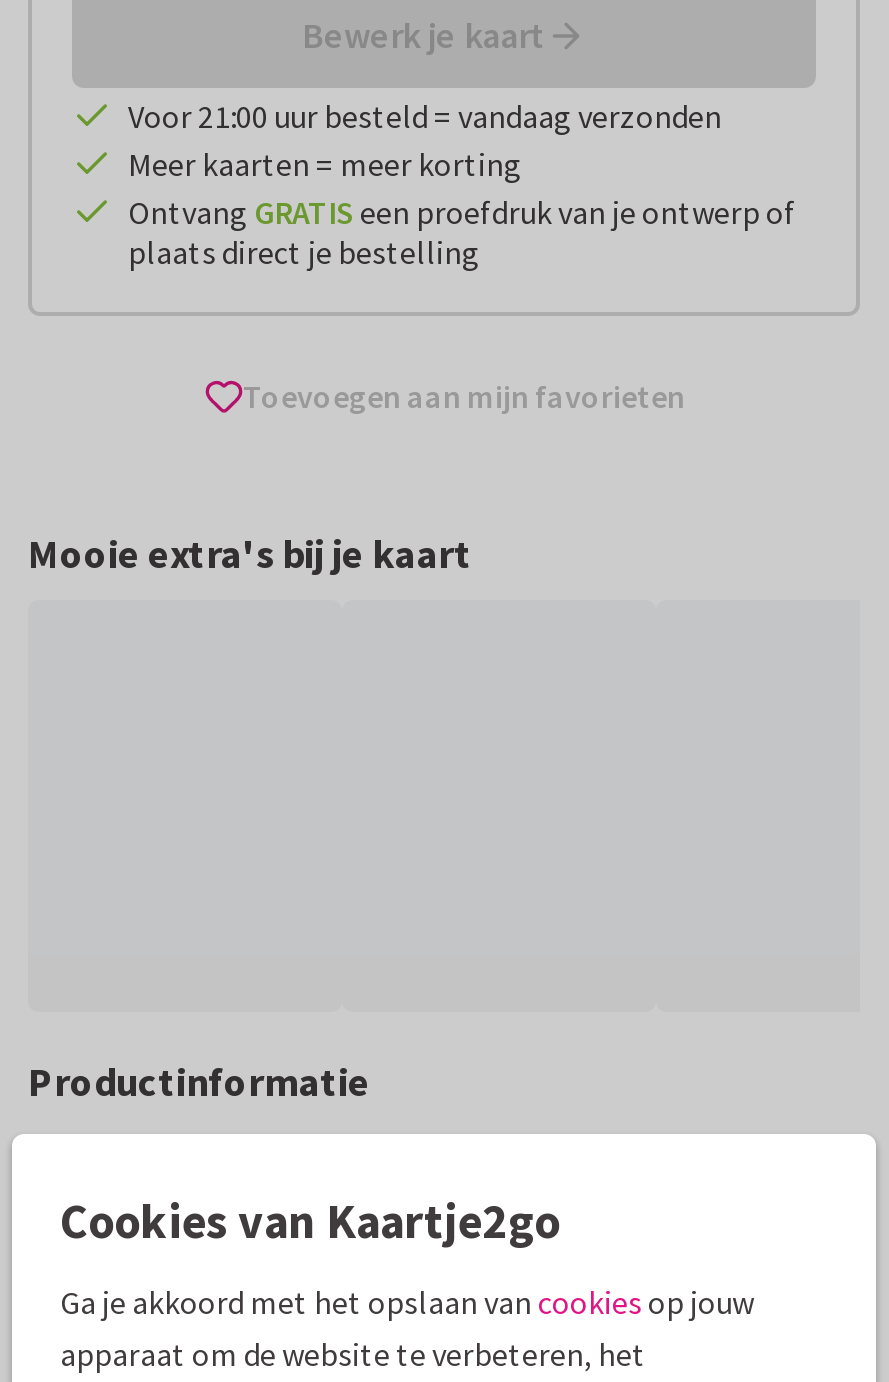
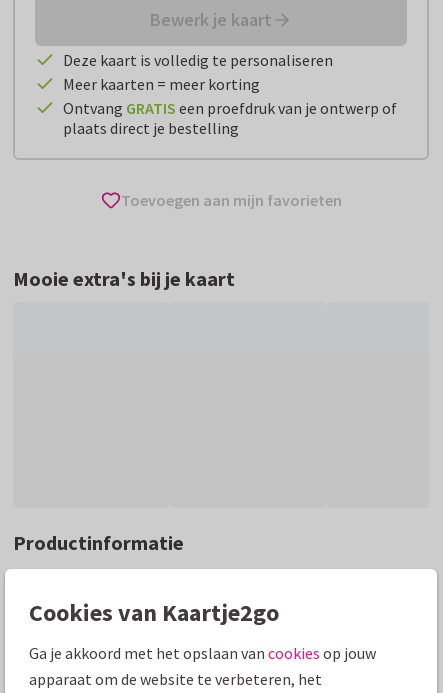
- Voor 21:00 uur besteld = vandaag verzonden
+ Deze kaart is volledig te personaliseren
